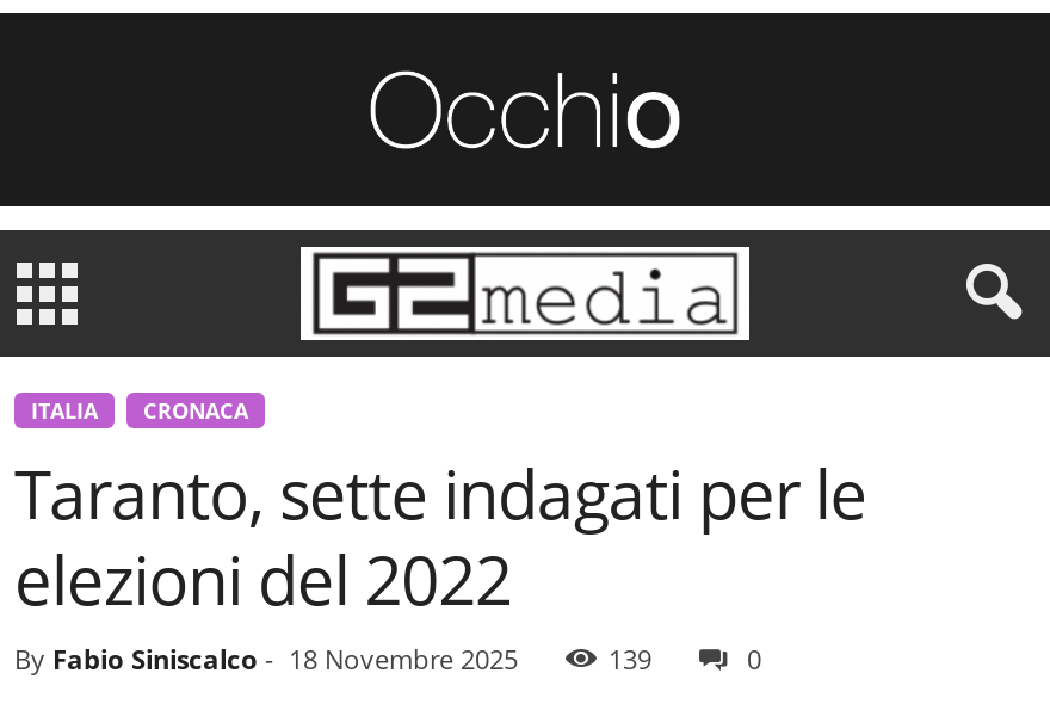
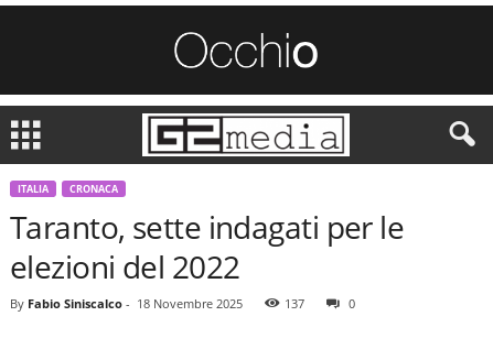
- 139
+ 137
